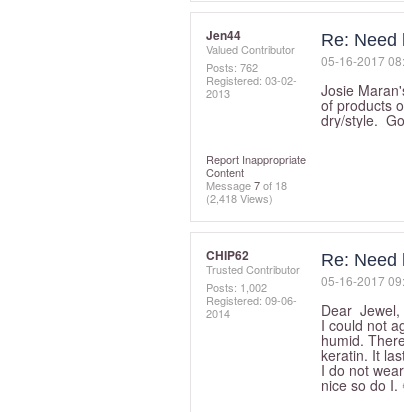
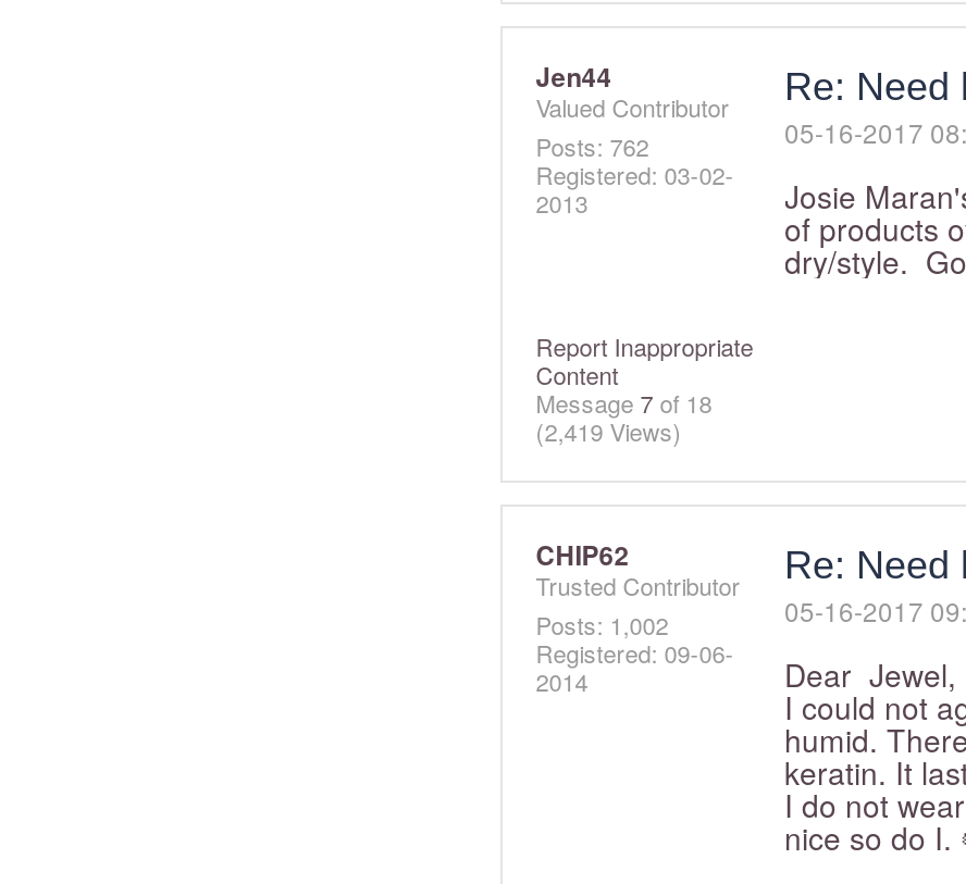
- (2,418 Views)
+ (2,419 Views)
